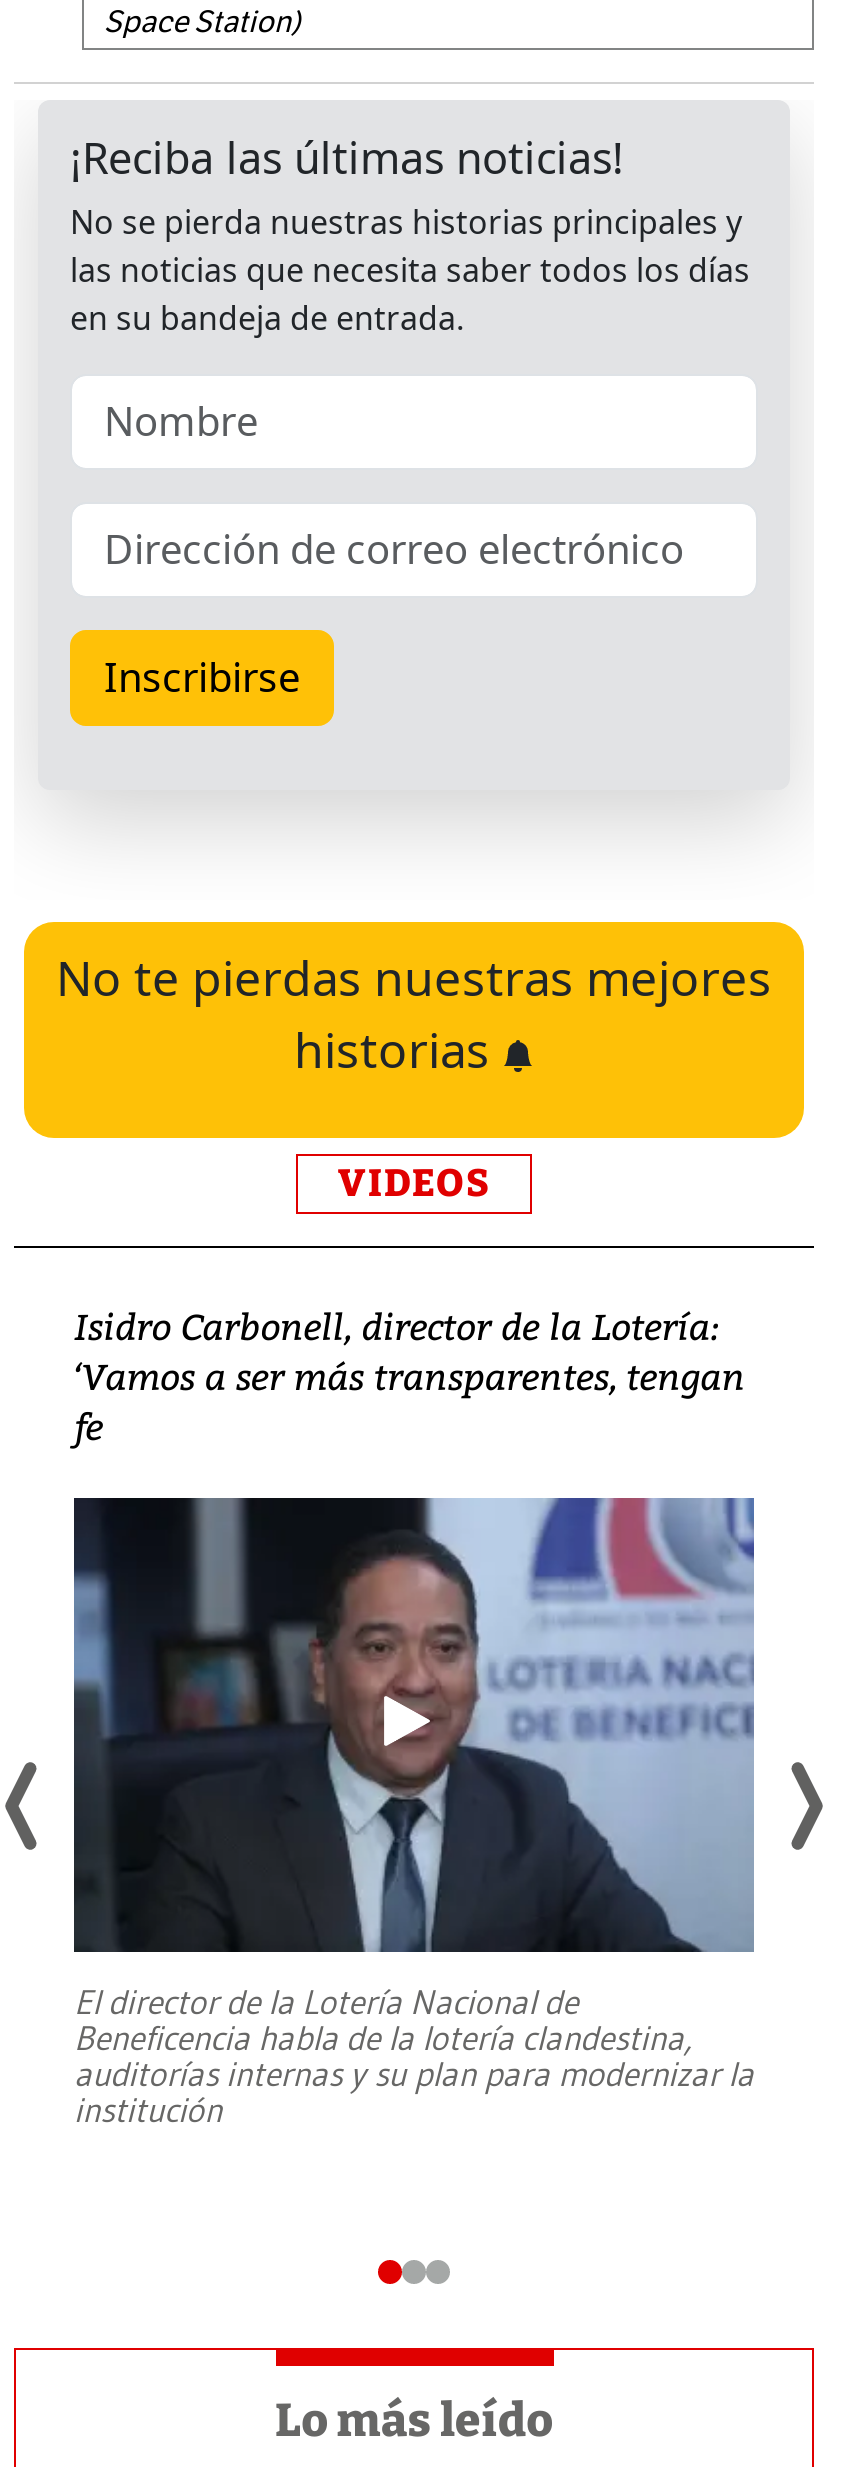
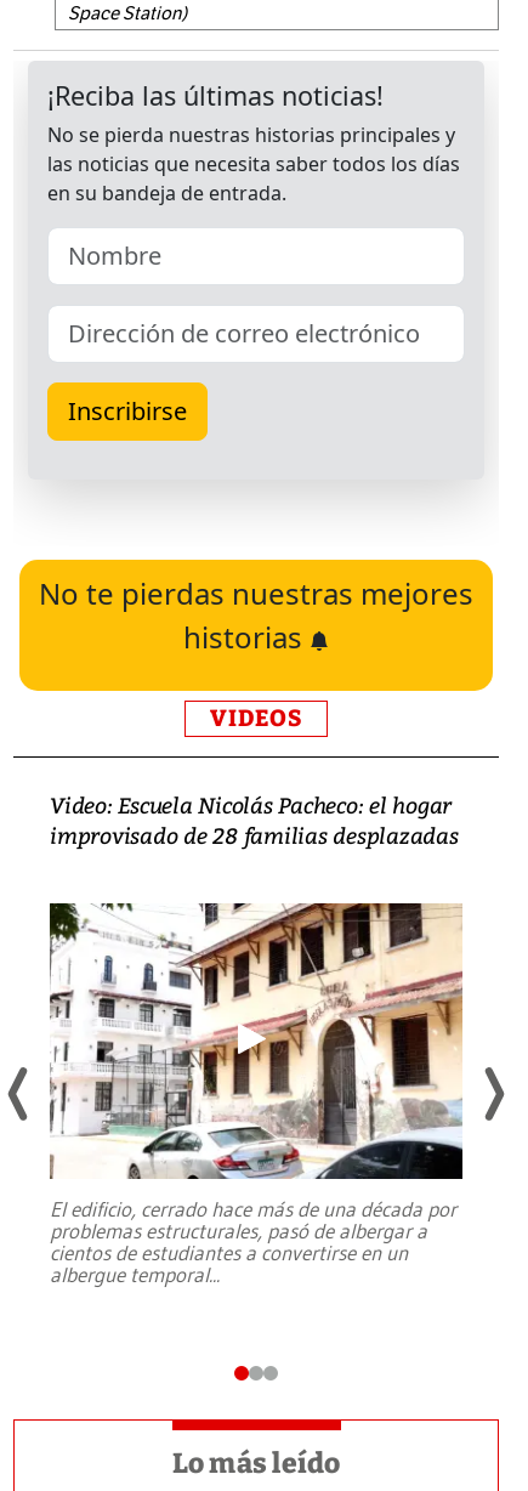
- Isidro Carbonell, director de la Lotería:
- ‘Vamos a ser más transparentes, tengan
- fe
+ Video: Escuela Nicolás Pacheco: el hogar
+ improvisado de 28 familias desplazadas

- [image]
- El director de la Lotería Nacional de
- Beneficencia habla de la lotería clandestina,
- auditorías internas y su plan para modernizar la
- institución
+ [image]
+ El edificio, cerrado hace más de una década por
+ problemas estructurales, pasó de albergar a
+ cientos de estudiantes a convertirse en un
+ albergue temporal...
